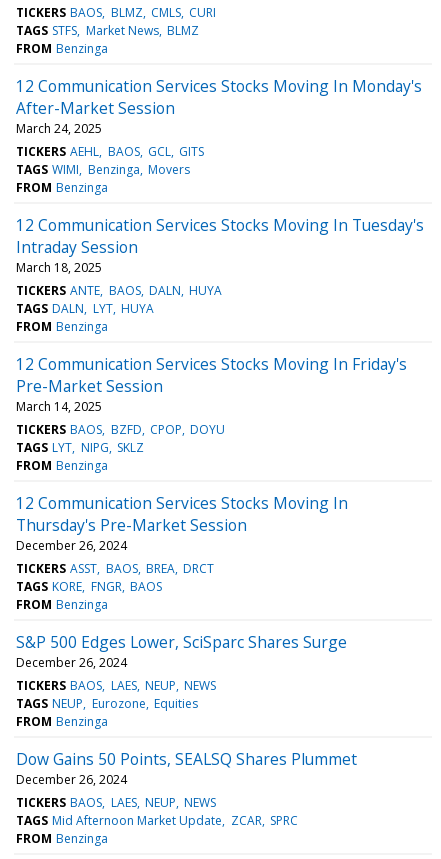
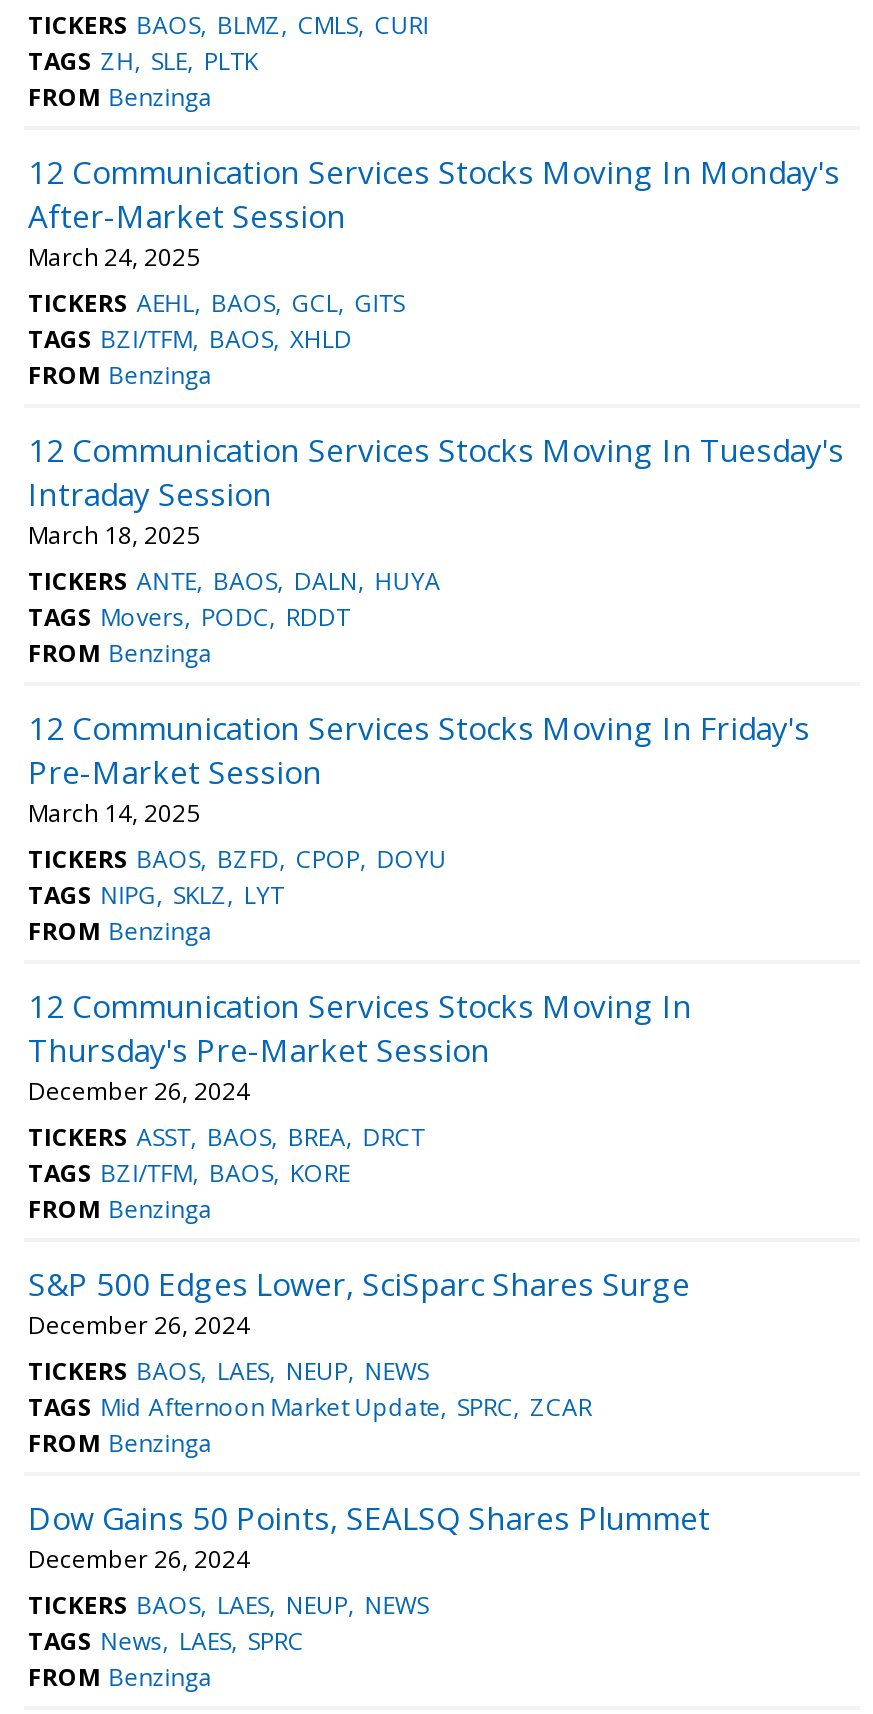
- TAGS STFS Market News BLMZ
+ TAGS ZH SLE PLTK

- TAGS WIMI Benzinga Movers
+ TAGS BZI/TFM BAOS XHLD

- TAGS DALN LYT HUYA
+ TAGS Movers PODC RDDT

- TAGS LYT NIPG SKLZ
+ TAGS NIPG SKLZ LYT

- TAGS KORE FNGR BAOS
+ TAGS BZI/TFM BAOS KORE

- TAGS NEUP Eurozone Equities
+ TAGS Mid Afternoon Market Update SPRC ZCAR

- TAGS Mid Afternoon Market Update ZCAR SPRC
+ TAGS News LAES SPRC
